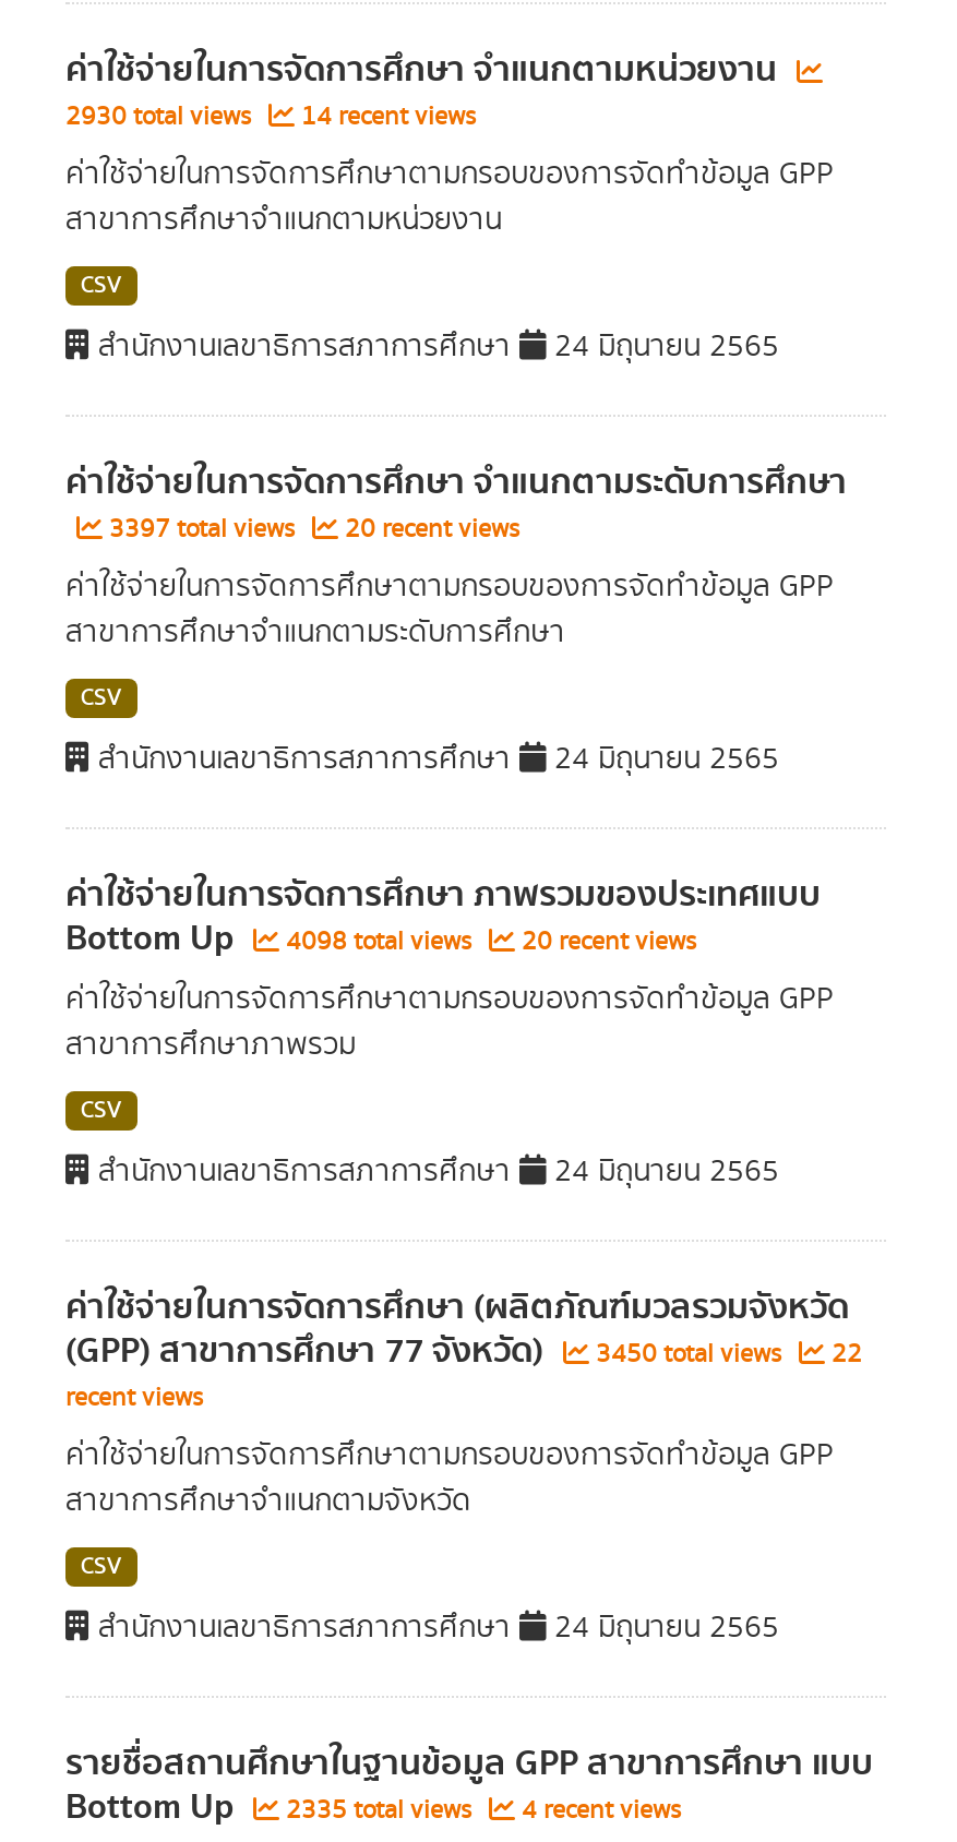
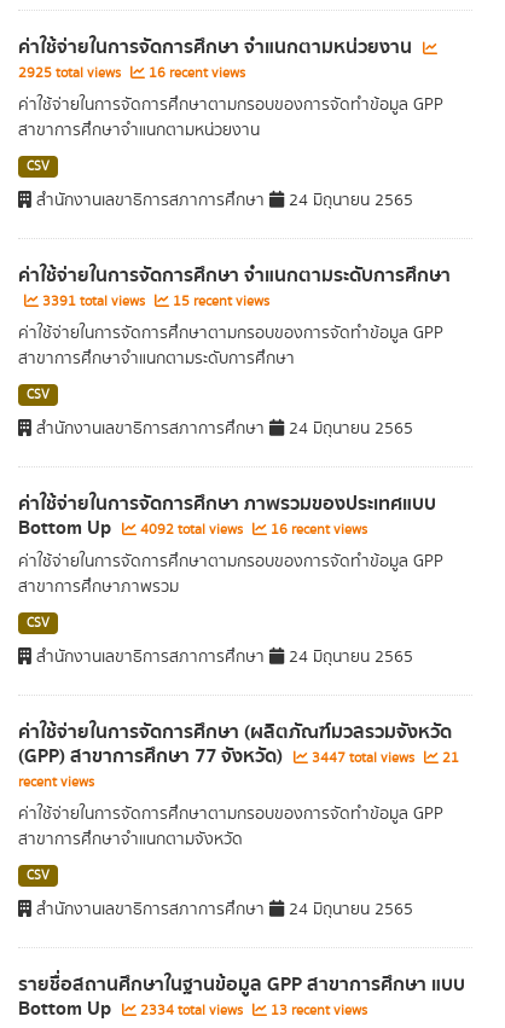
- 2930 total views
+ 2925 total views

- 14 recent views
+ 16 recent views

- 3397 total views
+ 3391 total views

- 20 recent views
+ 15 recent views

- 4098 total views
+ 4092 total views

- 20 recent views
+ 16 recent views

- 3450 total views
+ 3447 total views

- 22
+ 21

- 2335 total views
+ 2334 total views

- 4 recent views
+ 13 recent views
